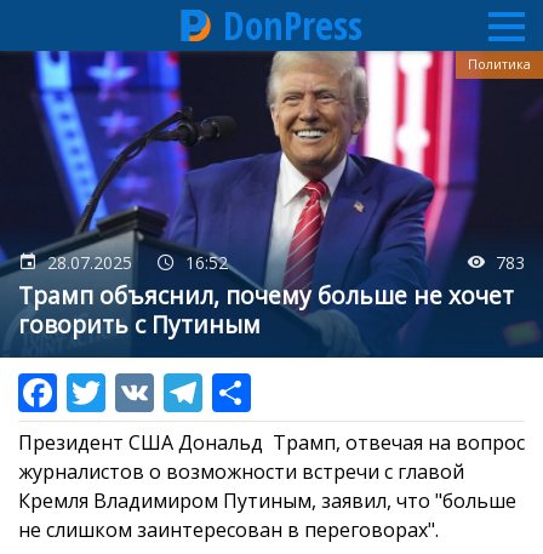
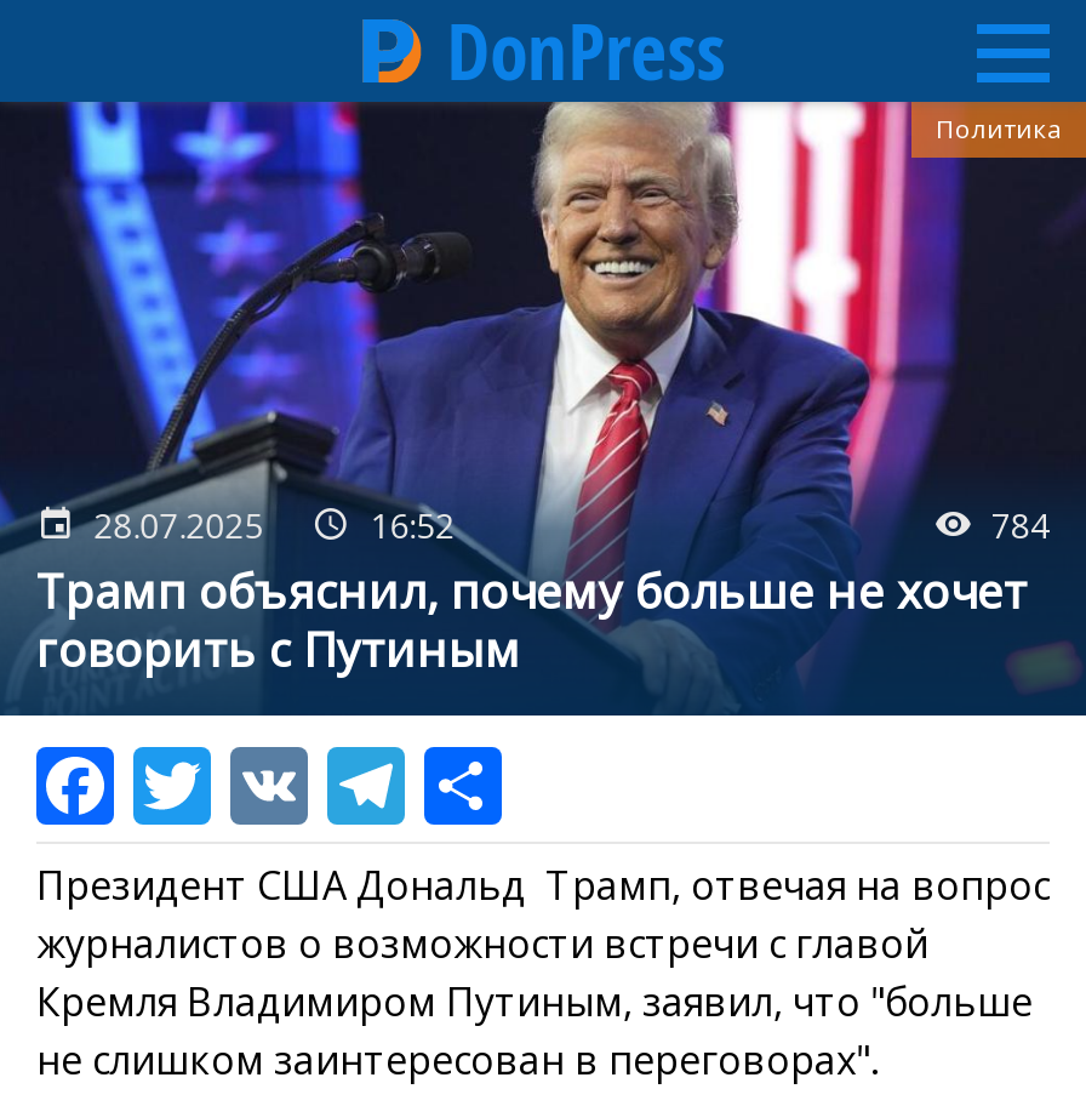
- 783
+ 784
